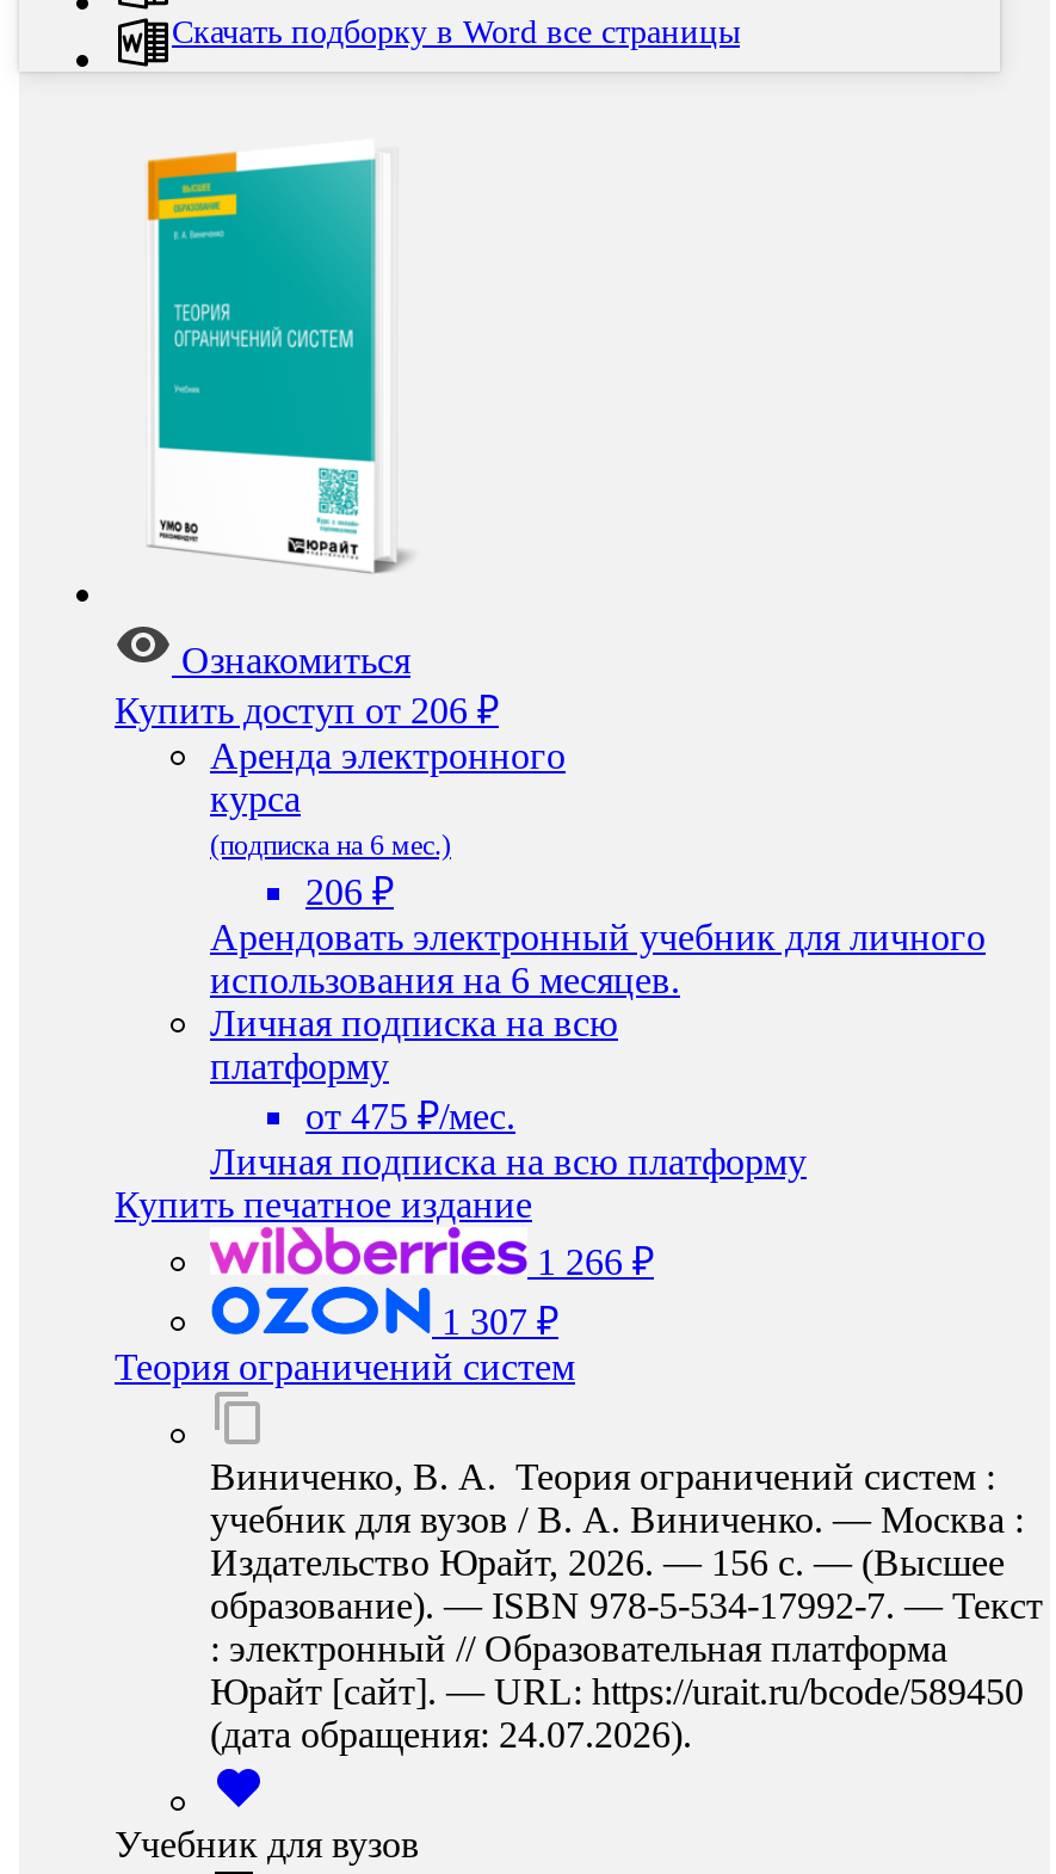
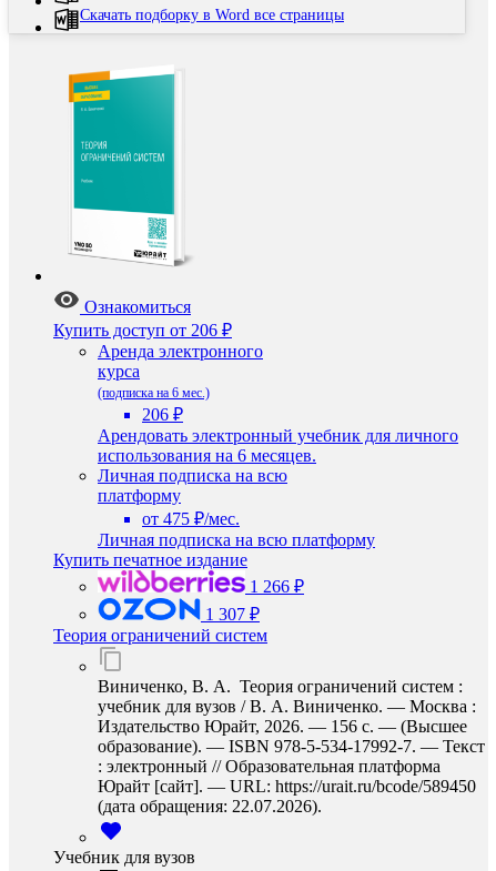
- (дата обращения: 24.07.2026).
+ (дата обращения: 22.07.2026).
